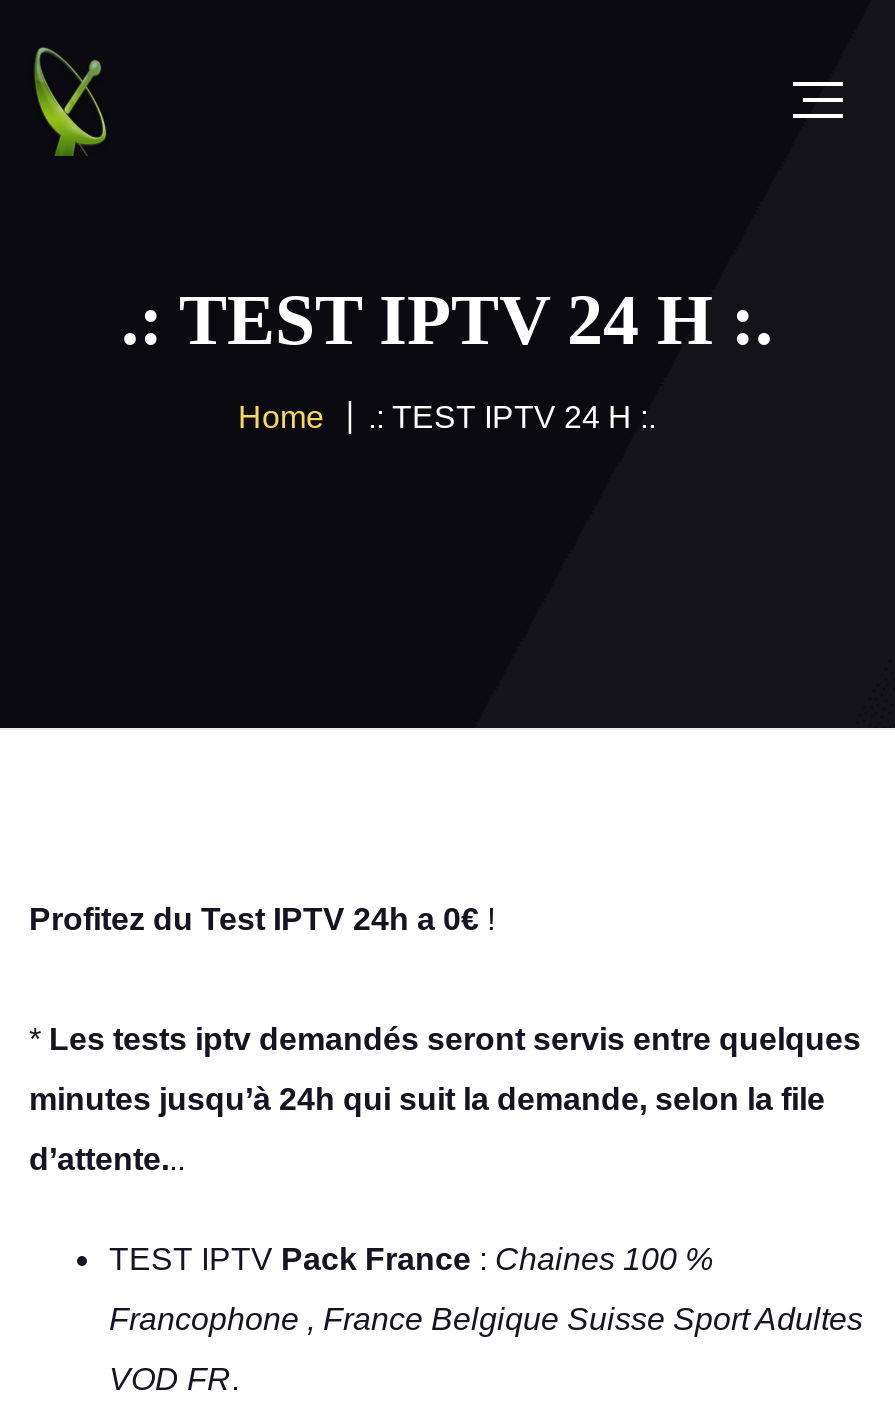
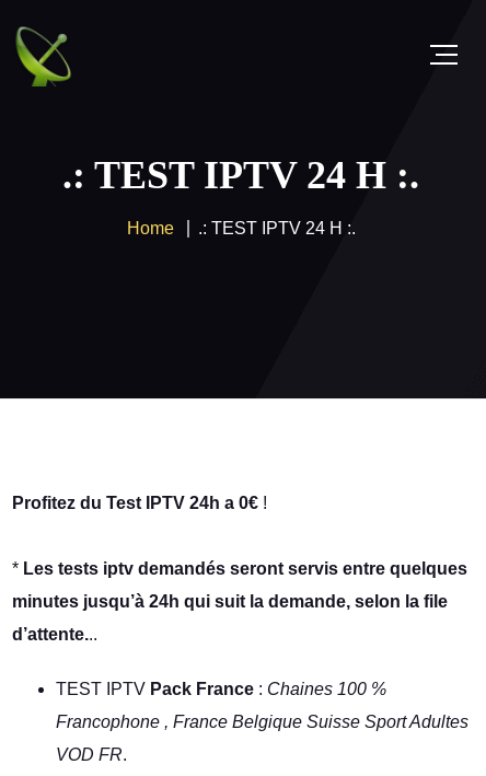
- [image]
+ [image]
